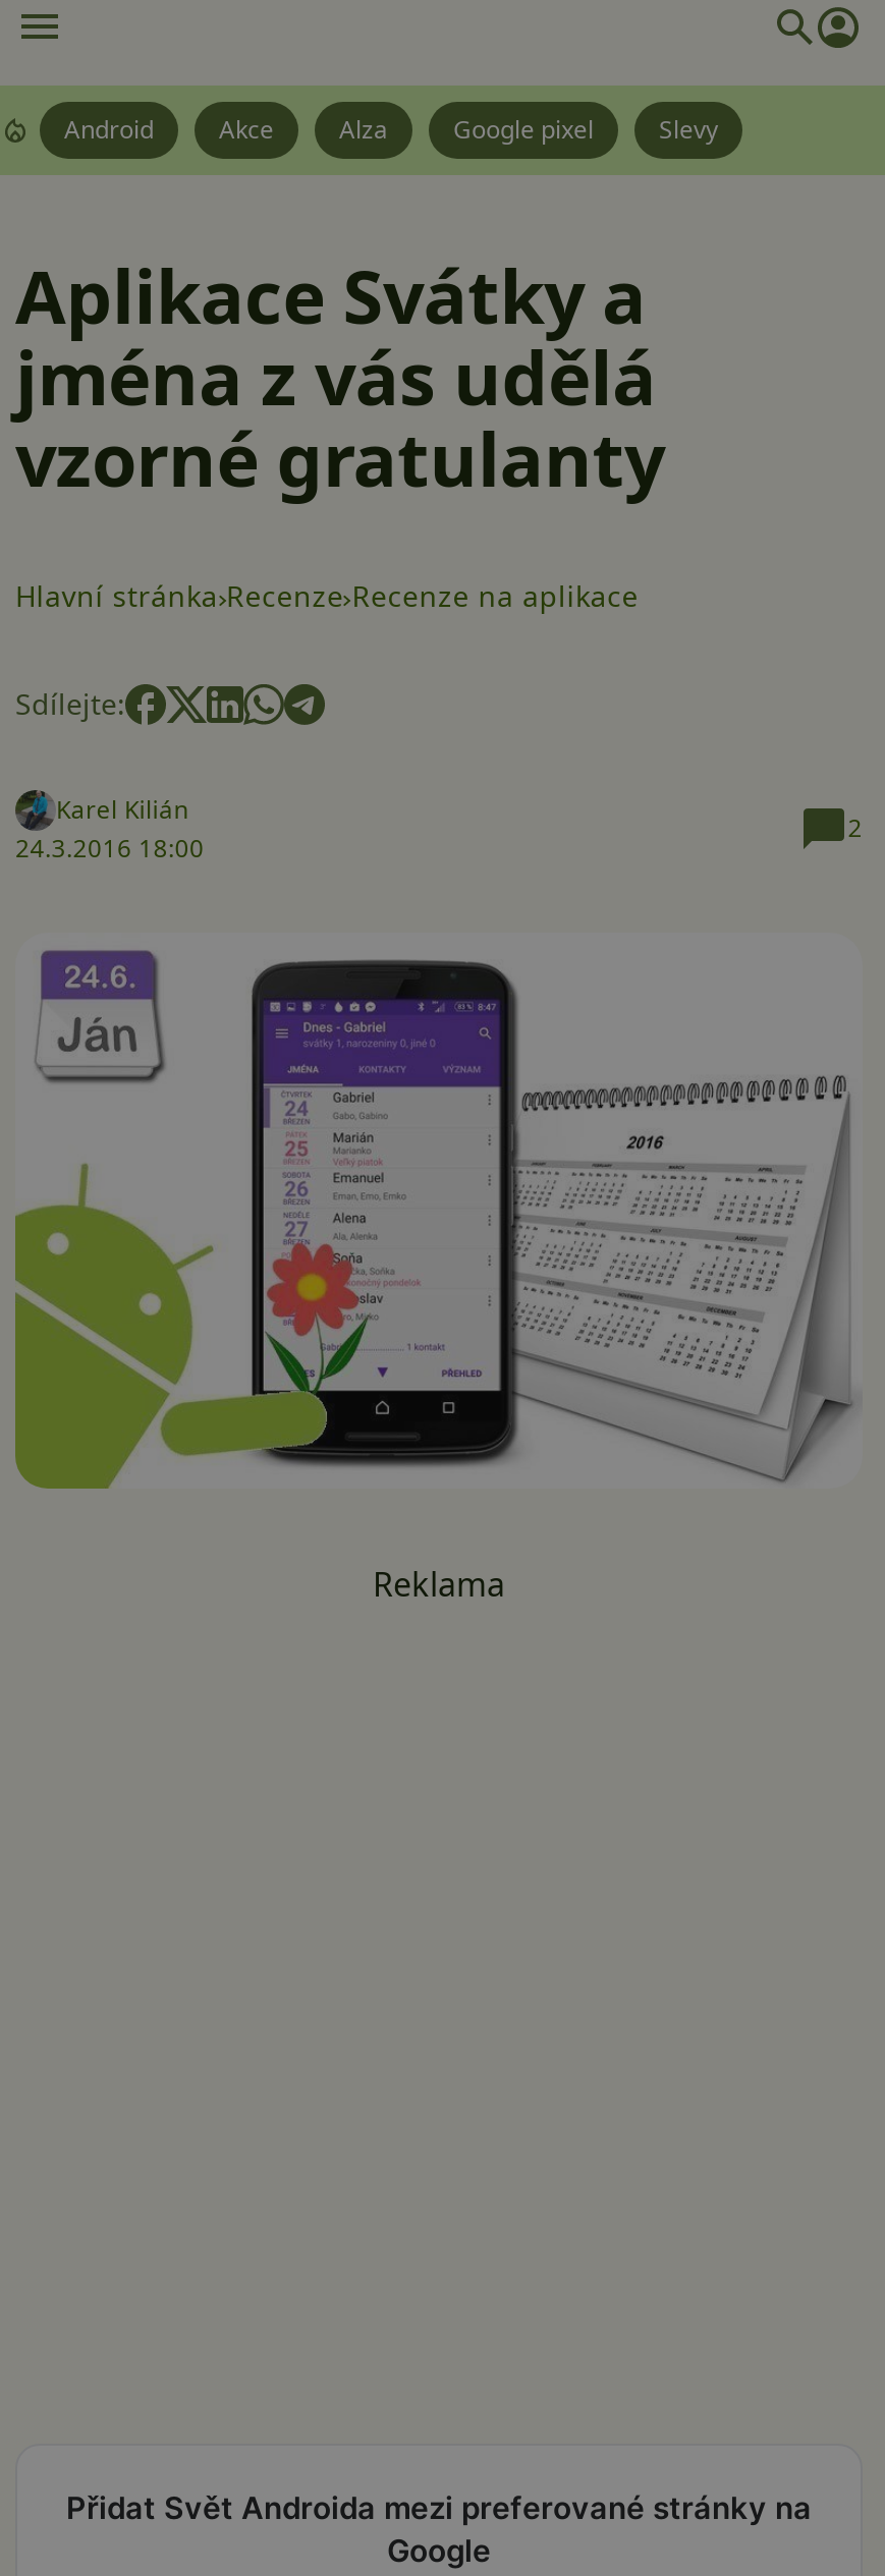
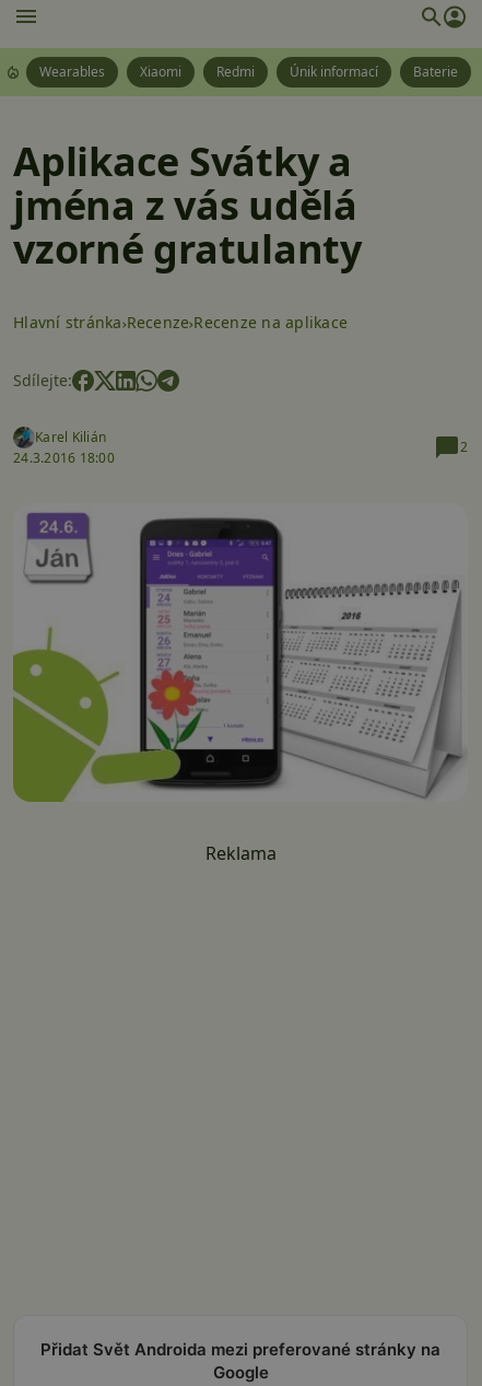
- Android
- Akce
- Alza
- Google pixel
- Slevy
+ Wearables
+ Xiaomi
+ Redmi
+ Únik informací
+ Baterie
